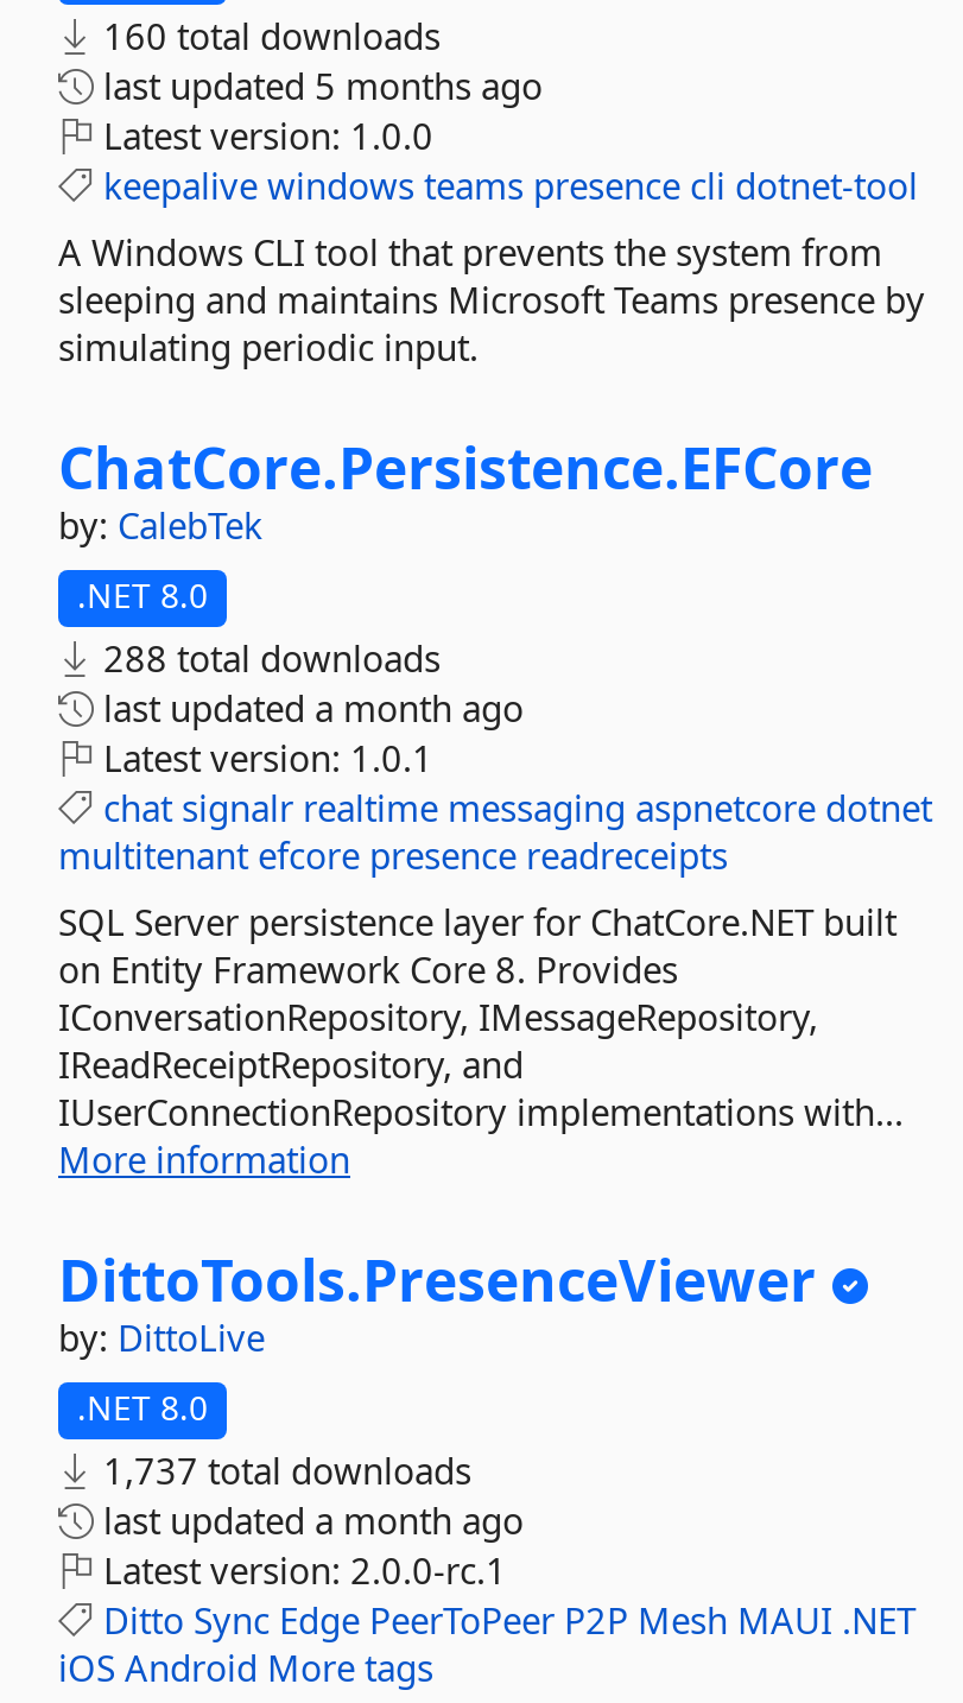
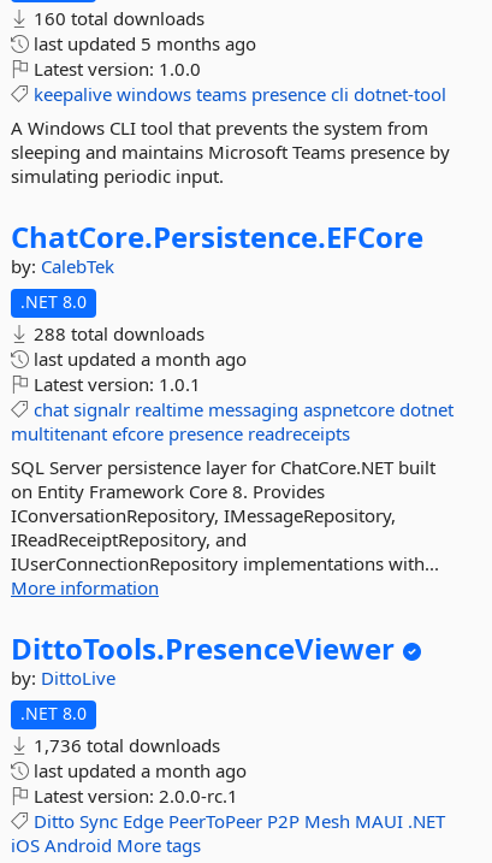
- 1,737 total downloads
+ 1,736 total downloads
